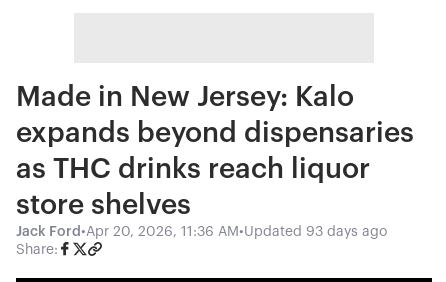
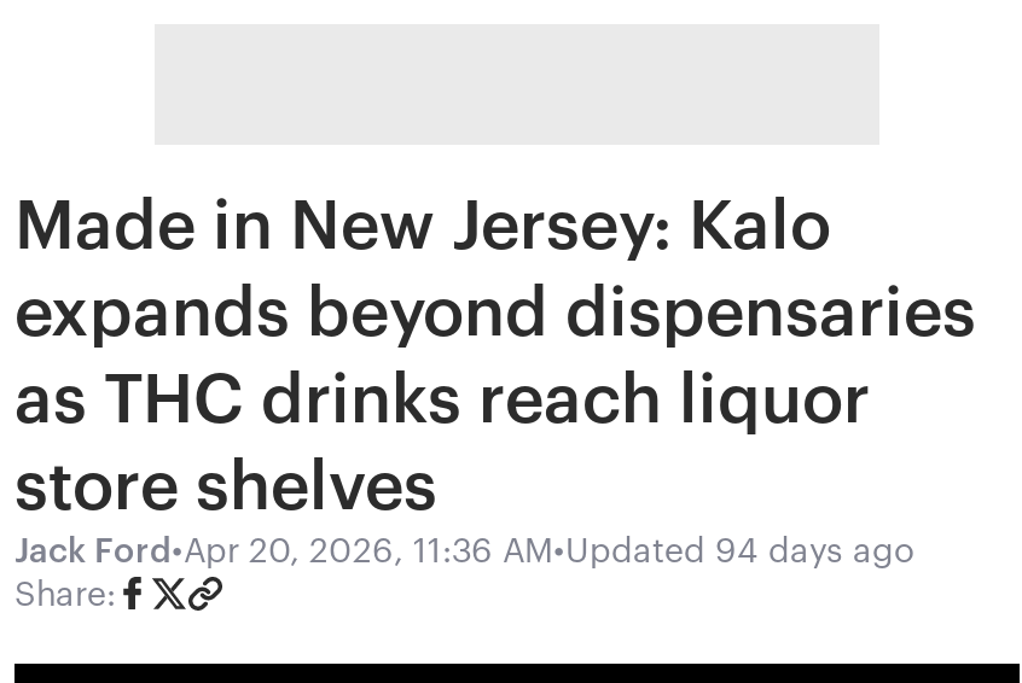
- Jack Ford•Apr 20, 2026, 11:36 AM•Updated 93 days ago
+ Jack Ford•Apr 20, 2026, 11:36 AM•Updated 94 days ago
